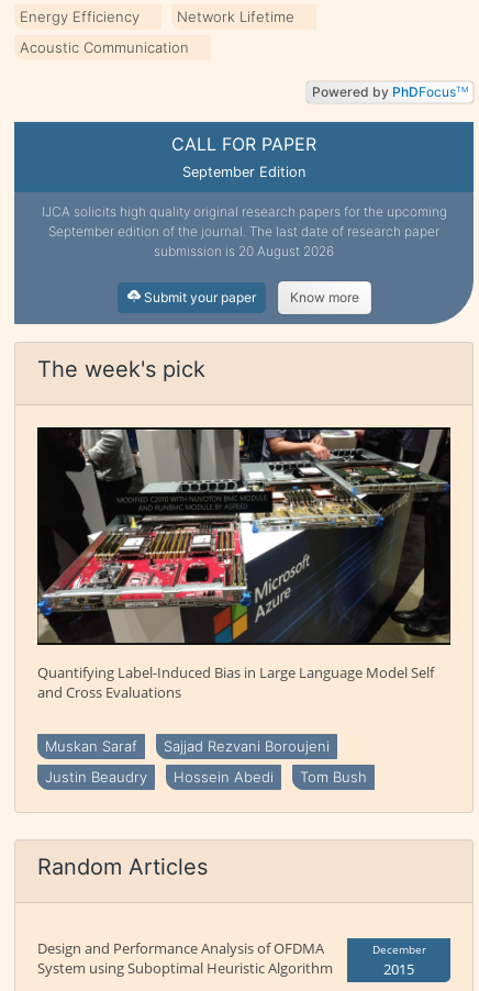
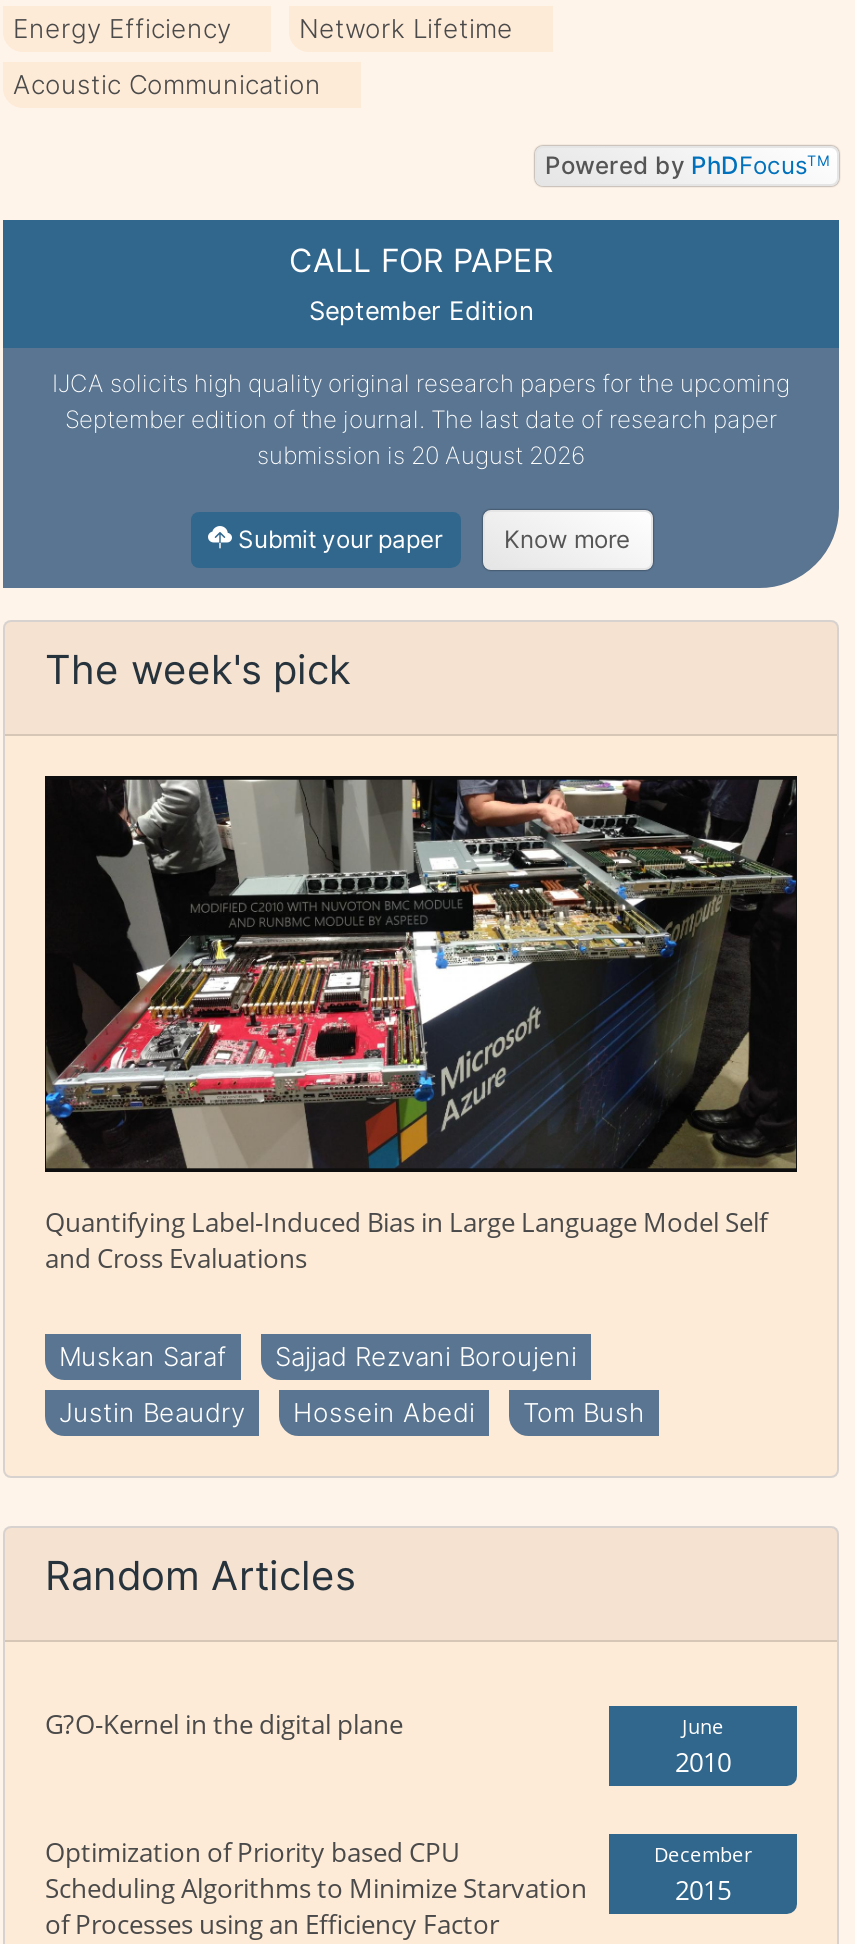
- Design and Performance Analysis of OFDMA
- System using Suboptimal Heuristic Algorithm
+ G?O-Kernel in the digital plane
+ June
+ 2010
+ Optimization of Priority based CPU
+ Scheduling Algorithms to Minimize Starvation
+ of Processes using an Efficiency Factor
